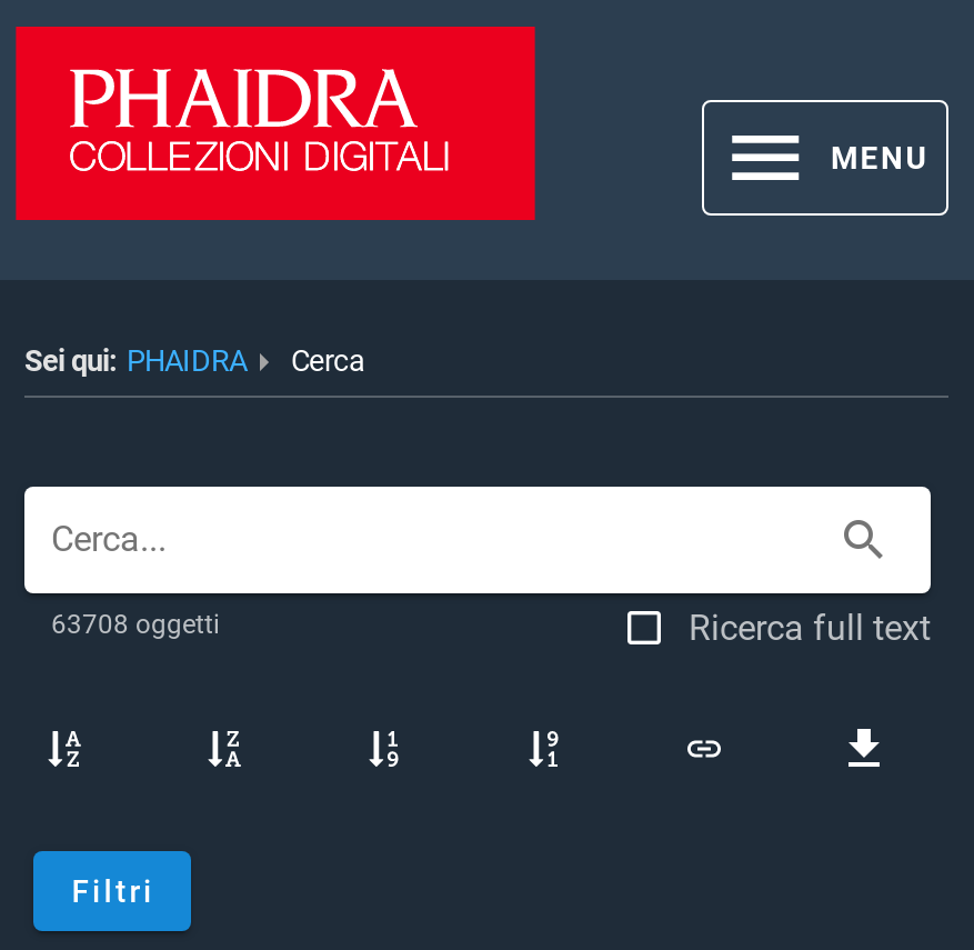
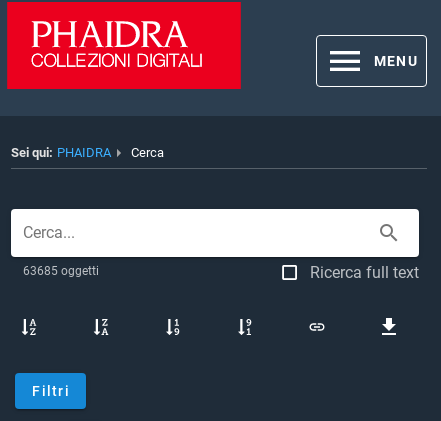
- 63708 oggetti
+ 63685 oggetti
